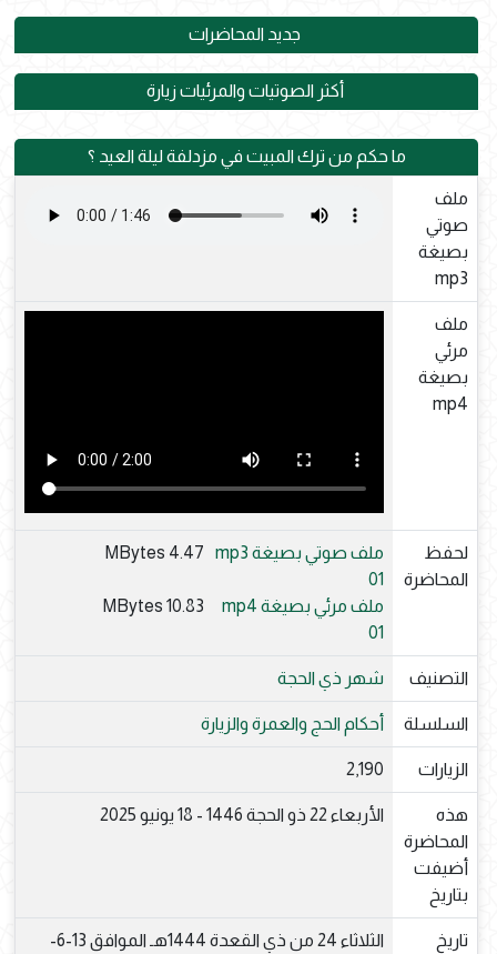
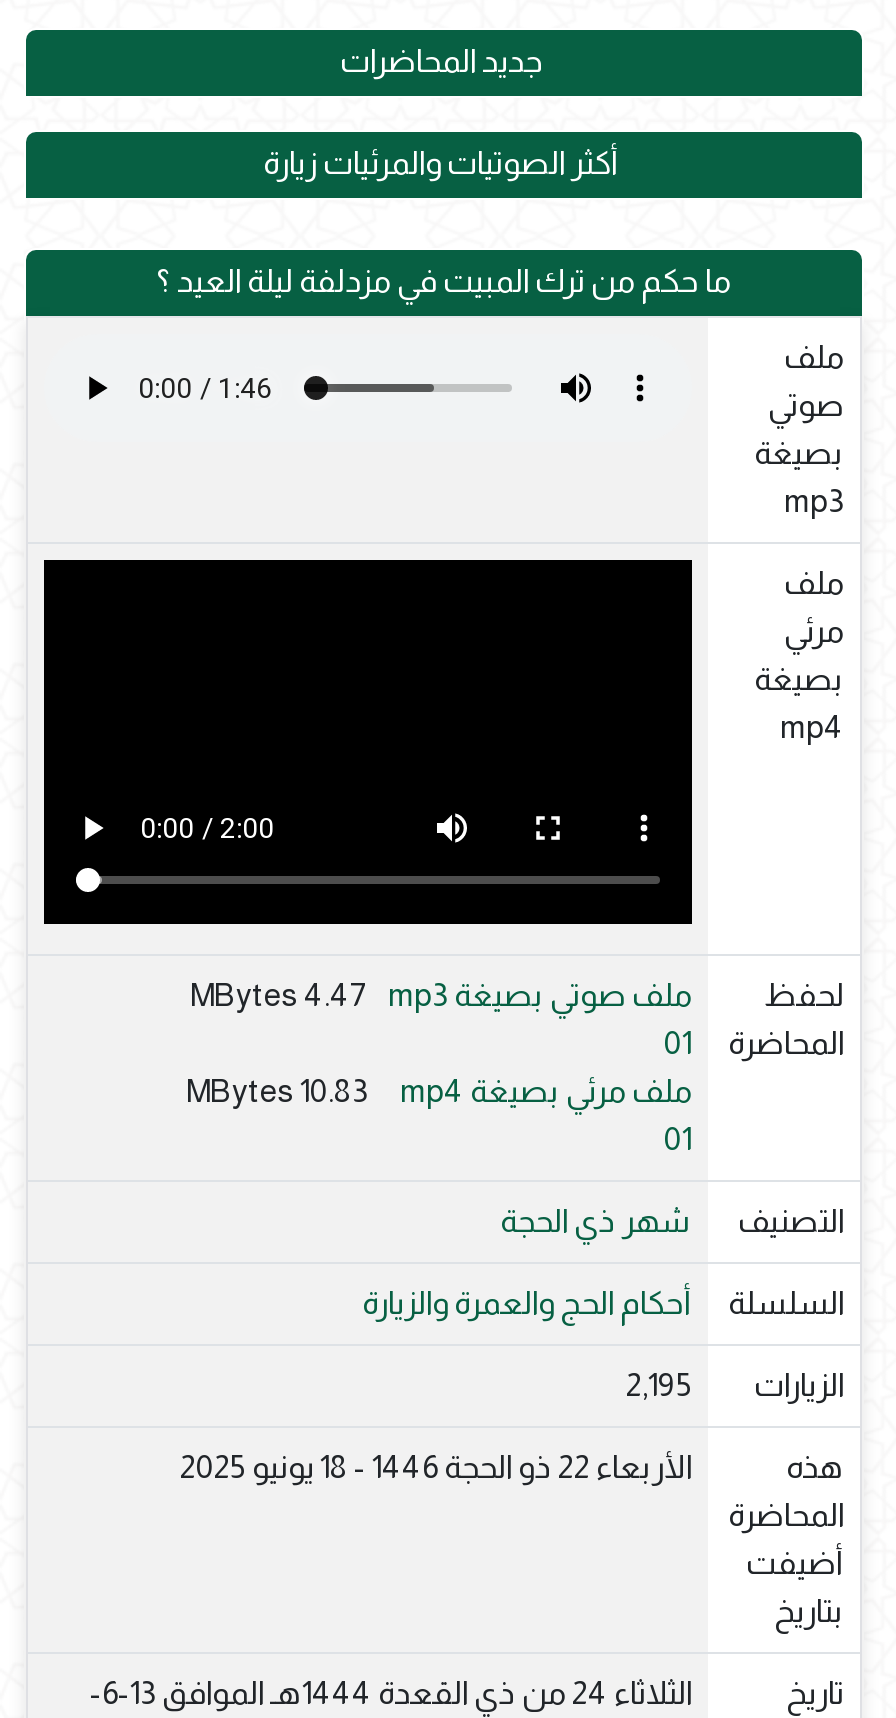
- الزيارات 2,190
+ الزيارات 2,195
